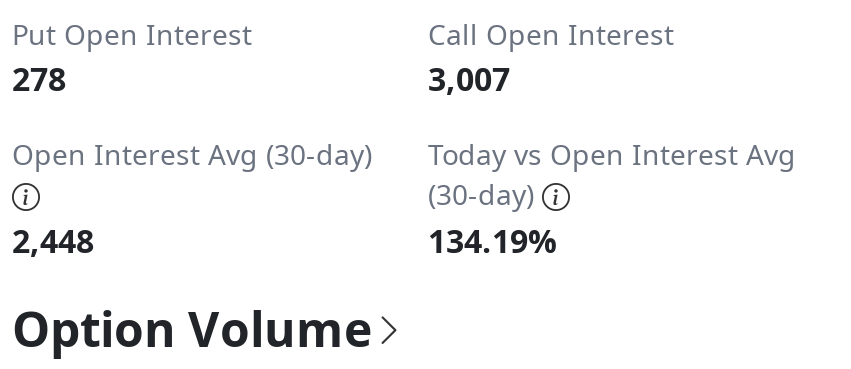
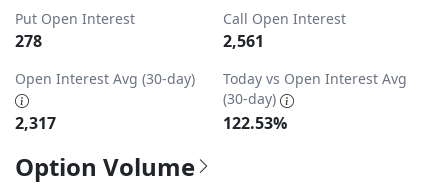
- 3,007
+ 2,561

- 2,448
+ 2,317

- 134.19%
+ 122.53%
